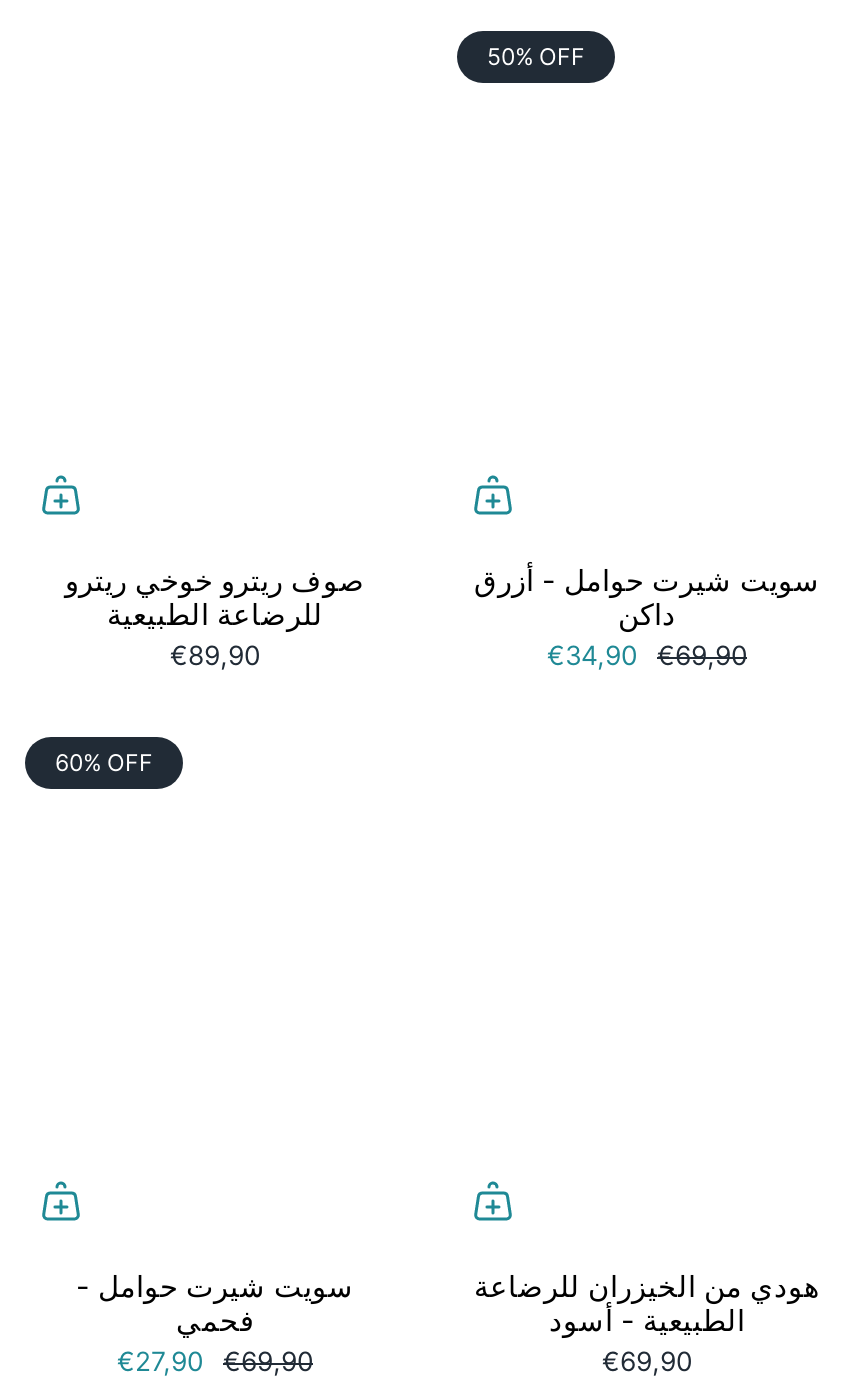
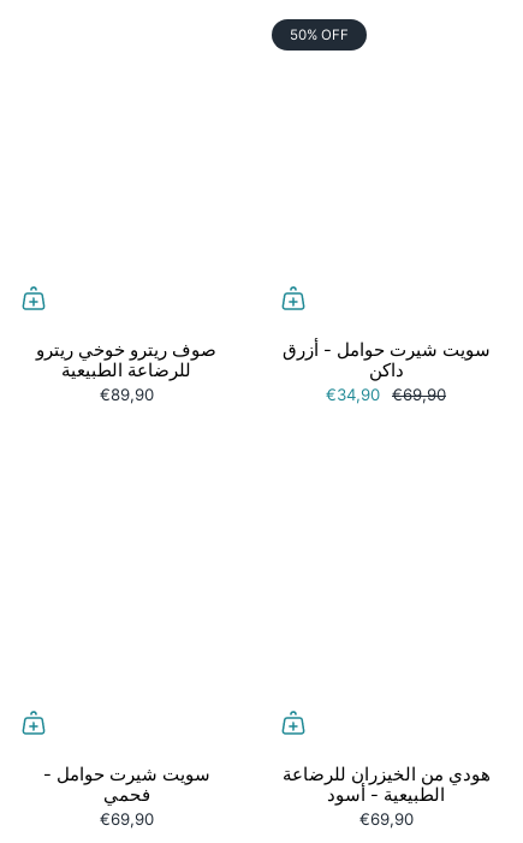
- 60% OFF

- €27,90 €69,90
+ €69,90
